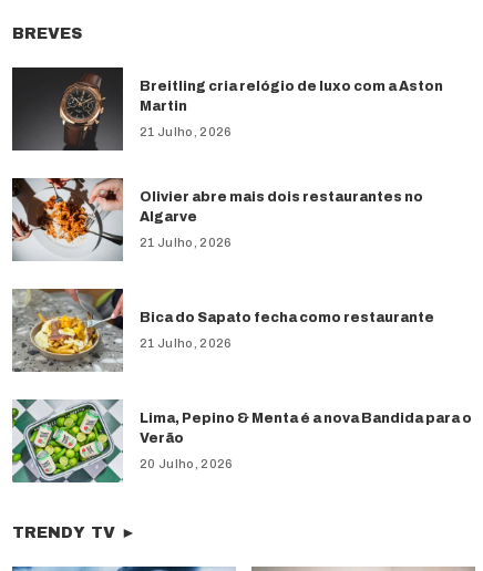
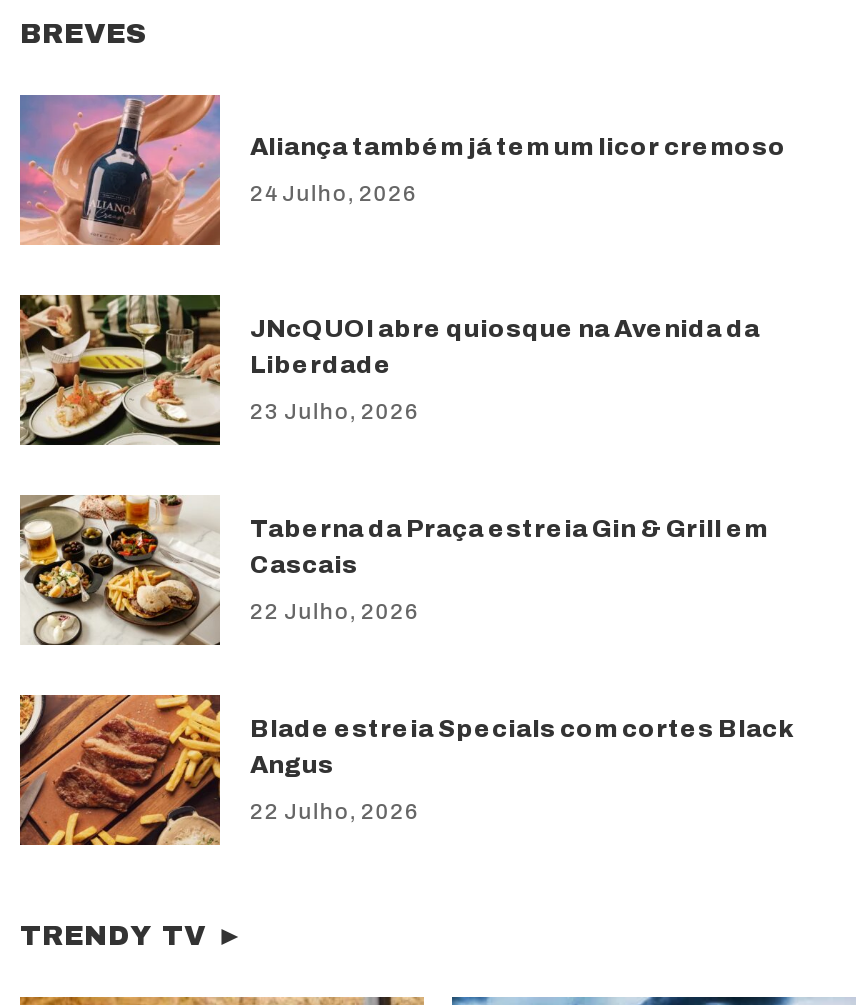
- [image]
- Breitling cria relógio de luxo com a Aston
- Martin
+ [image]
+ Aliança também já tem um licor cremoso

- 21 Julho, 2026
+ 24 Julho, 2026

- [image]
- Olivier abre mais dois restaurantes no
- Algarve
+ [image]
+ JNcQUOI abre quiosque na Avenida da
+ Liberdade

- 21 Julho, 2026
+ 23 Julho, 2026

- [image]
- Bica do Sapato fecha como restaurante
+ [image]
+ Taberna da Praça estreia Gin & Grill em
+ Cascais

- 21 Julho, 2026
+ 22 Julho, 2026

- [image]
- Lima, Pepino & Menta é a nova Bandida para o
- Verão
+ [image]
+ Blade estreia Specials com cortes Black
+ Angus

- 20 Julho, 2026
+ 22 Julho, 2026
